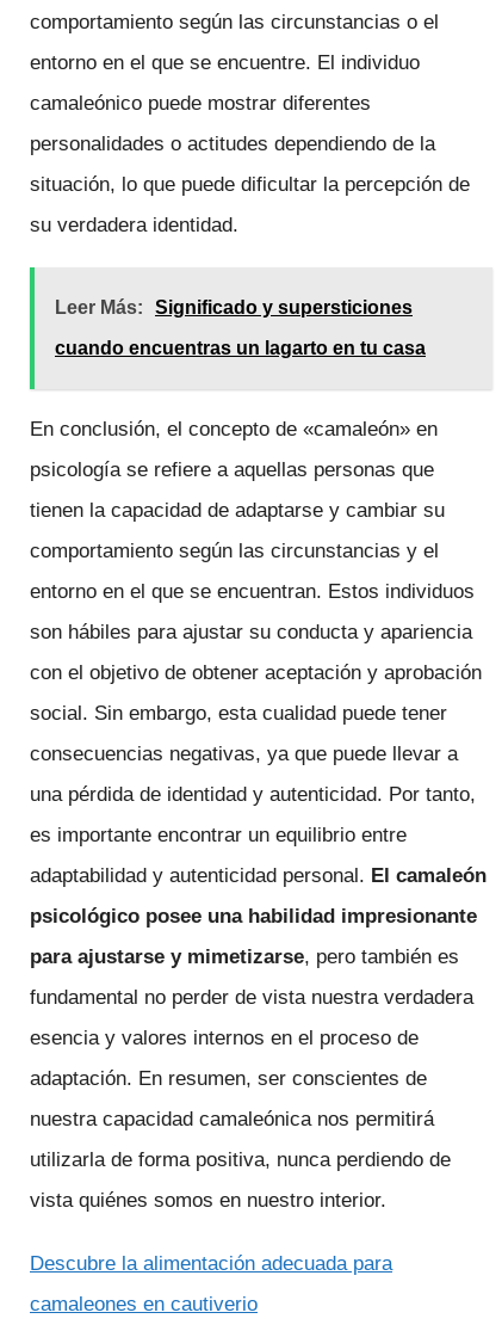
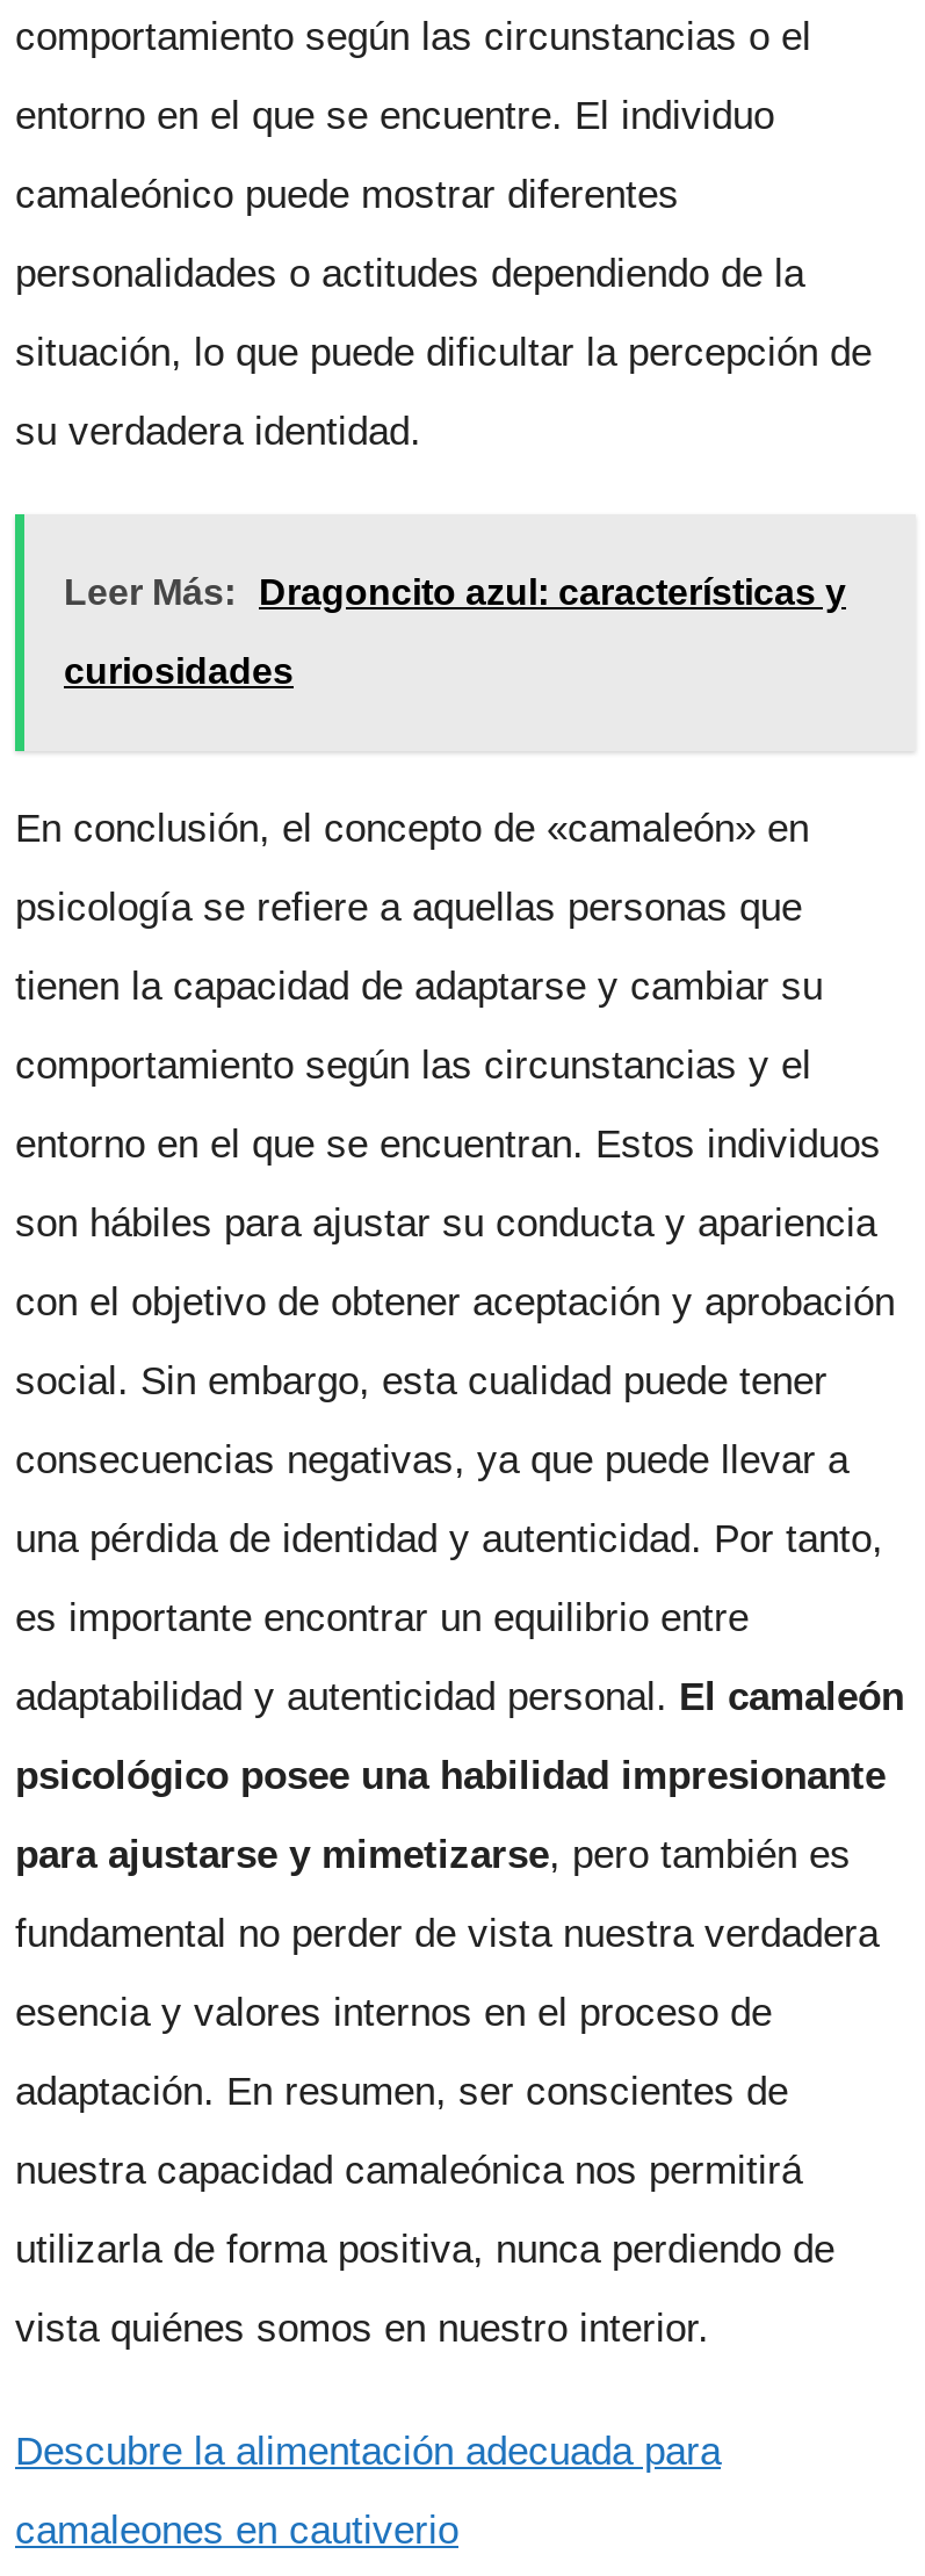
- Leer Más: Significado y supersticiones
+ Leer Más: Dragoncito azul: características y

- cuando encuentras un lagarto en tu casa
+ curiosidades
